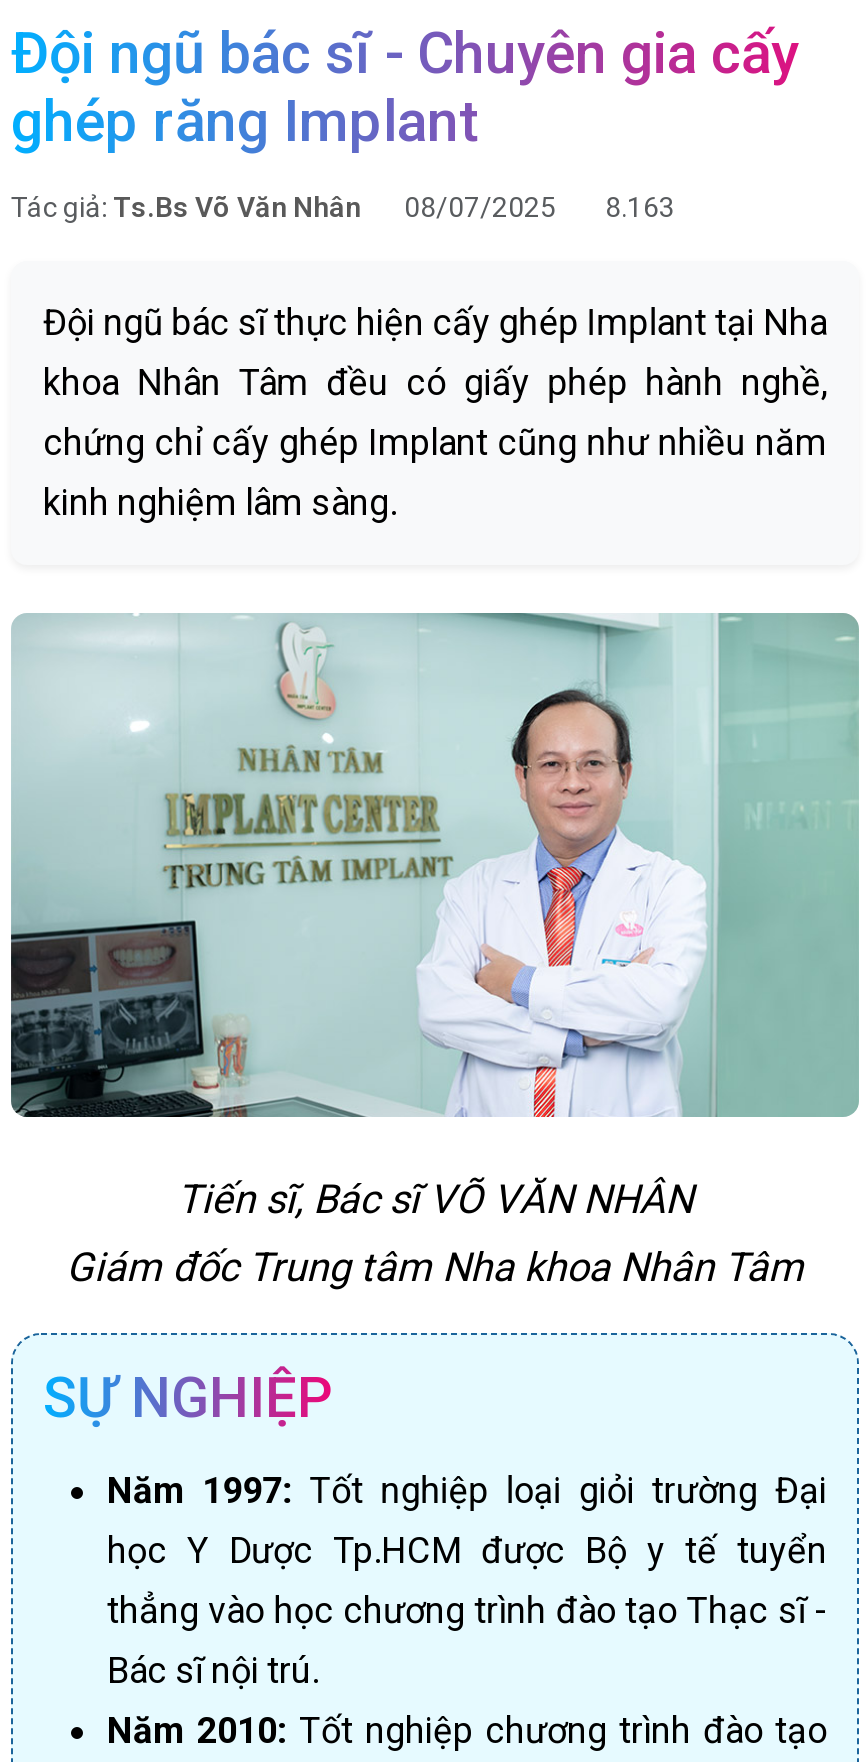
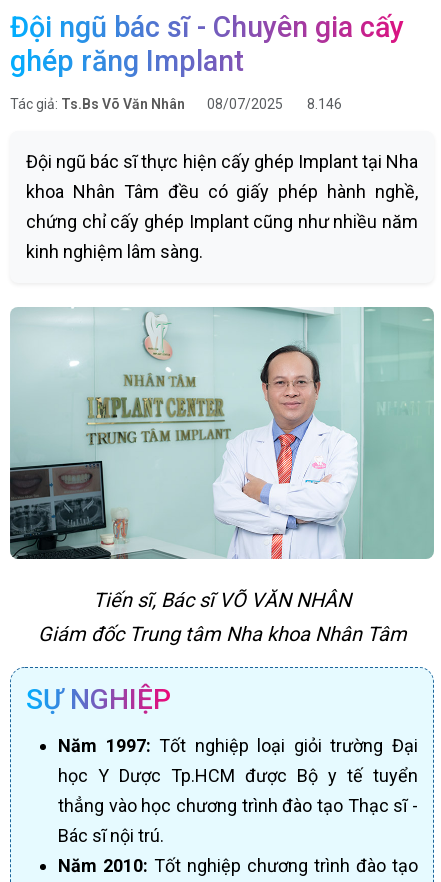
- Tác giả: Ts.Bs Võ Văn Nhân 08/07/2025 8.163
+ Tác giả: Ts.Bs Võ Văn Nhân 08/07/2025 8.146
